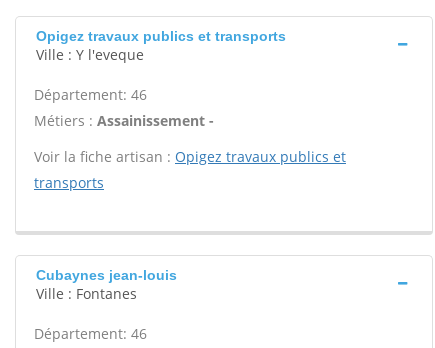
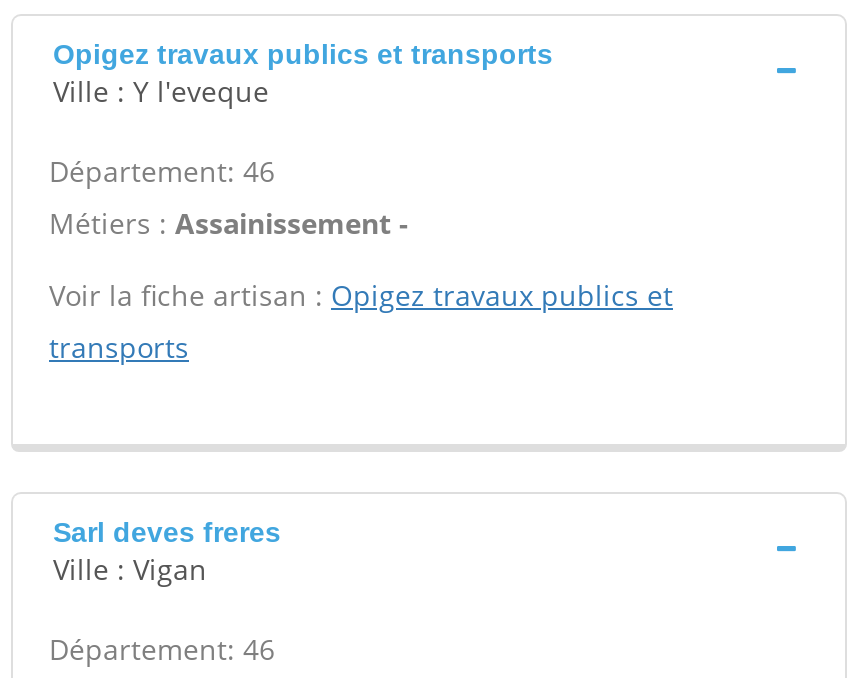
- Cubaynes jean-louis
- Ville : Fontanes
+ Sarl deves freres
+ Ville : Vigan
